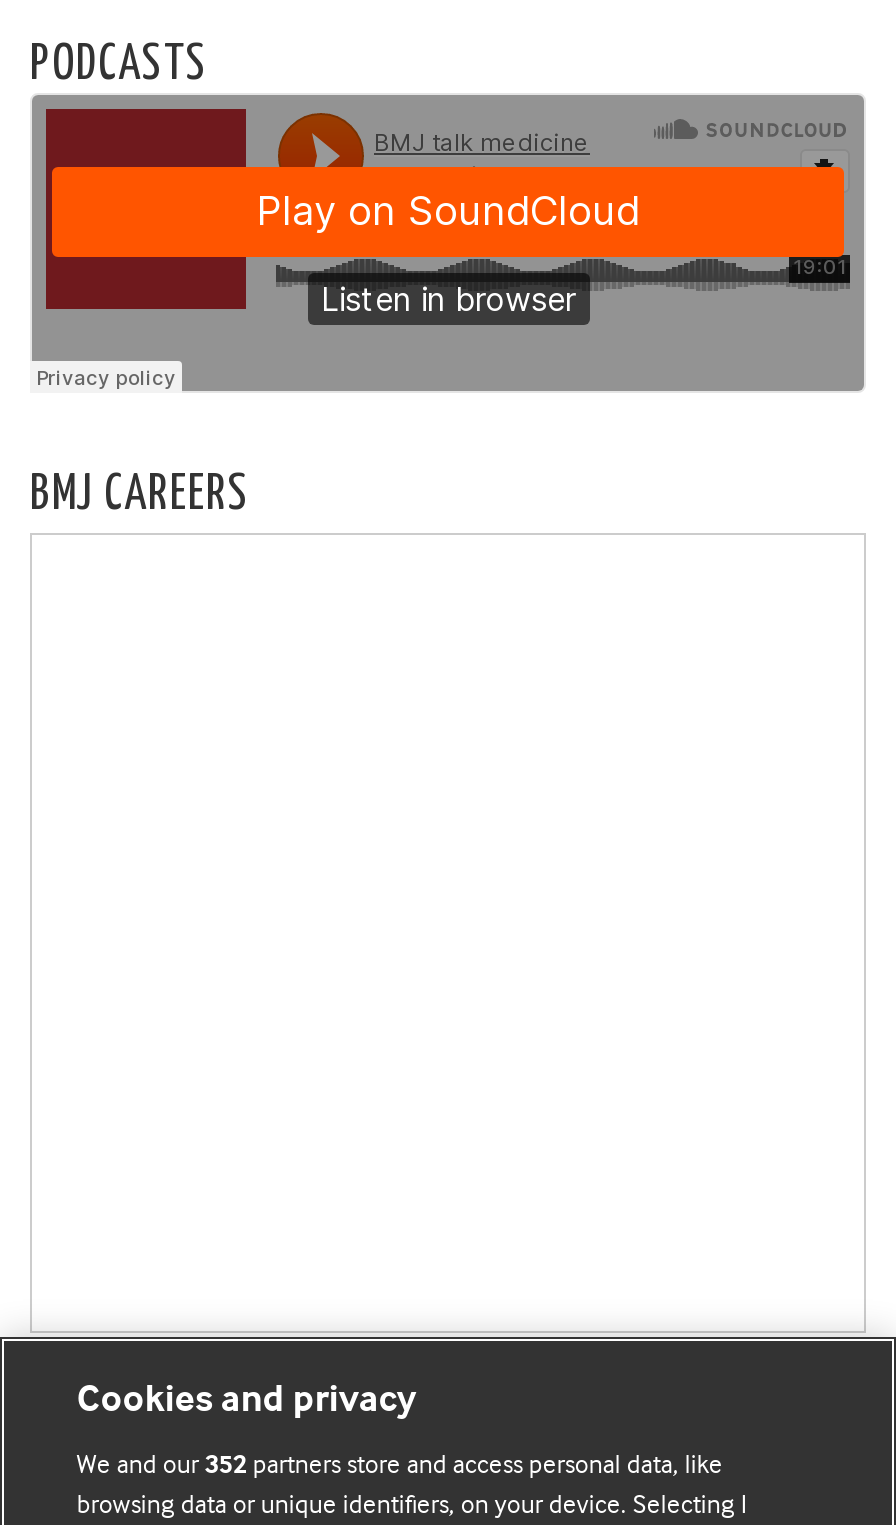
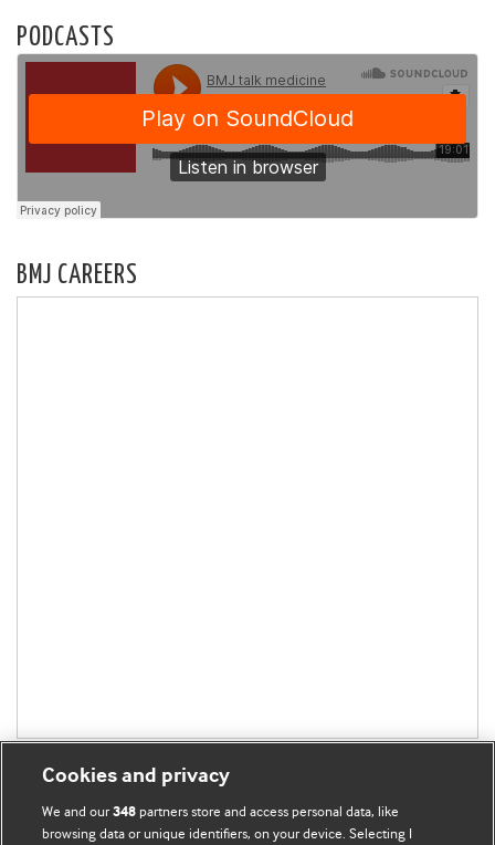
- We and our 352 partners store and access personal data, like
+ We and our 348 partners store and access personal data, like
